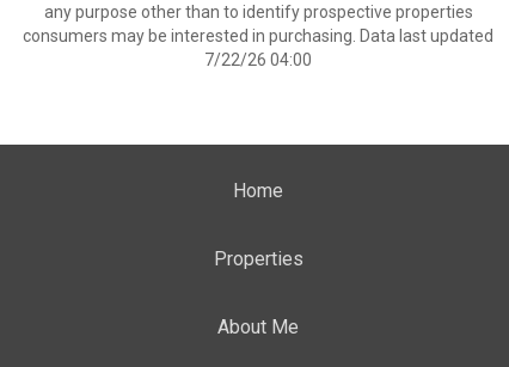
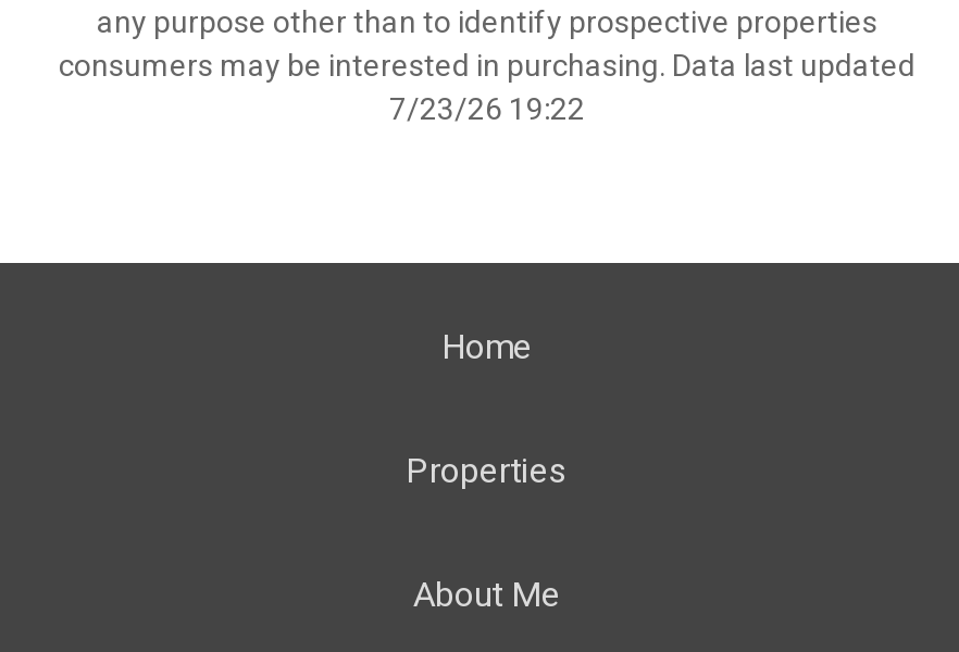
- 7/22/26 04:00
+ 7/23/26 19:22
